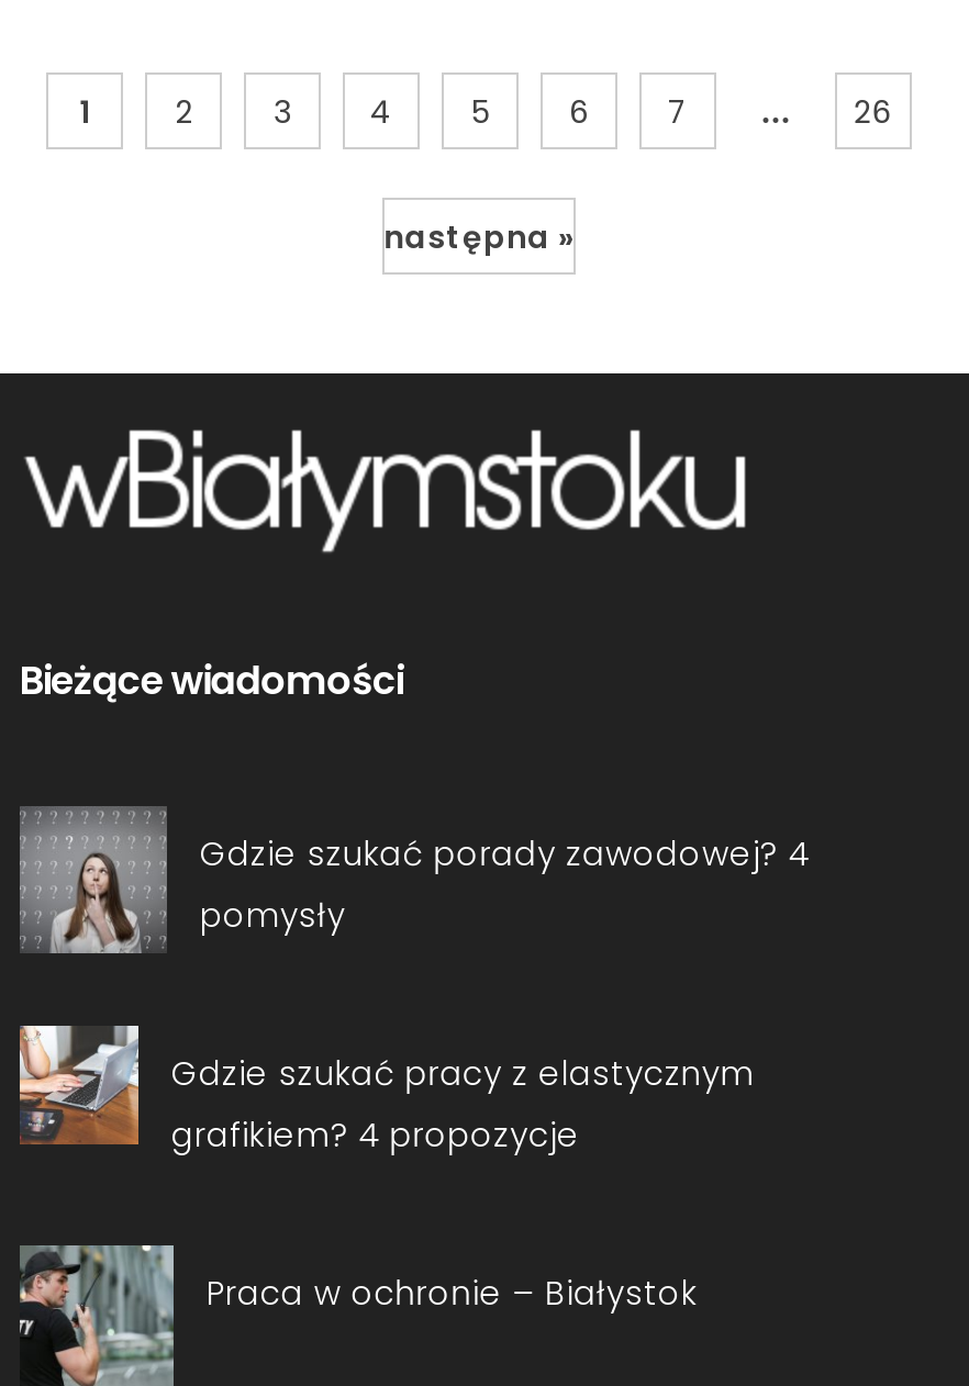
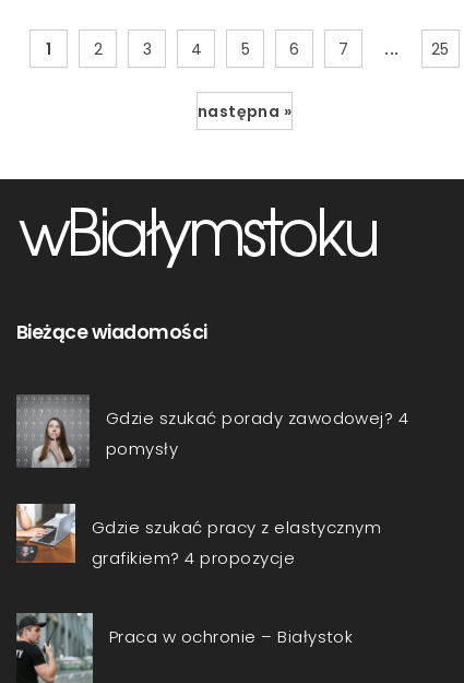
- 26
+ 25
